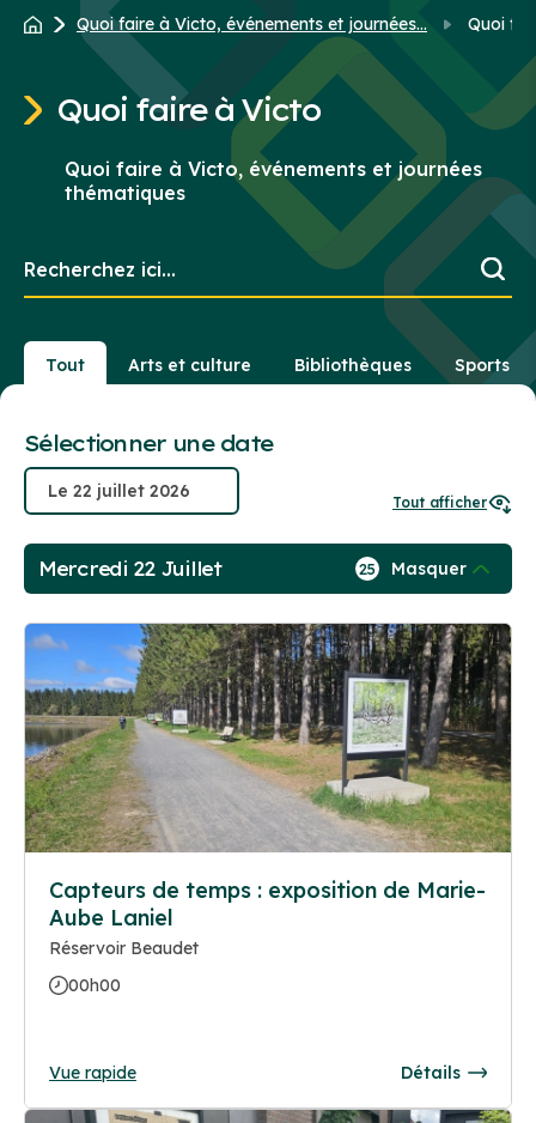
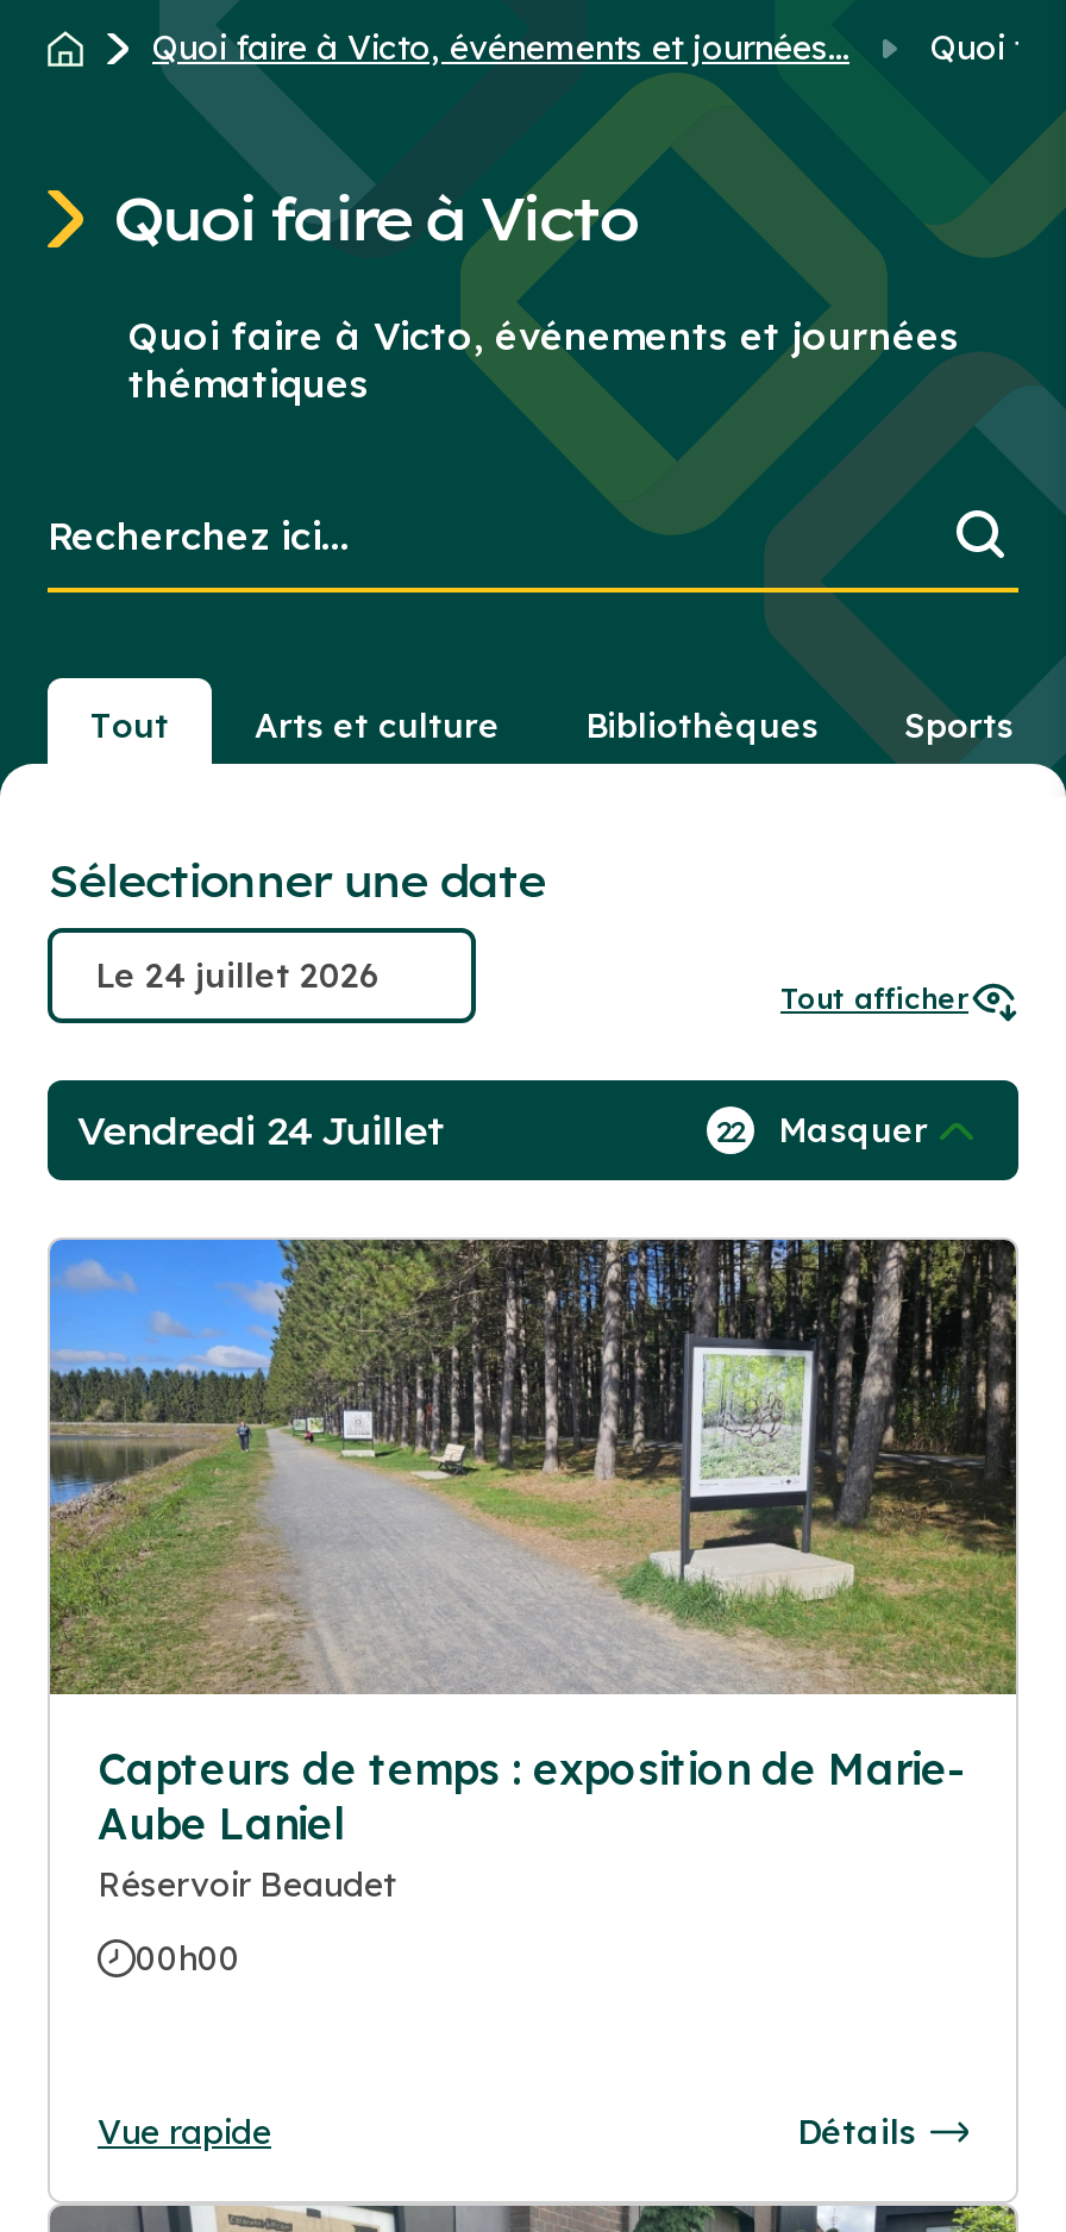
- Mercredi 22 Juillet
+ Vendredi 24 Juillet

- 25 Masquer
+ 22 Masquer
